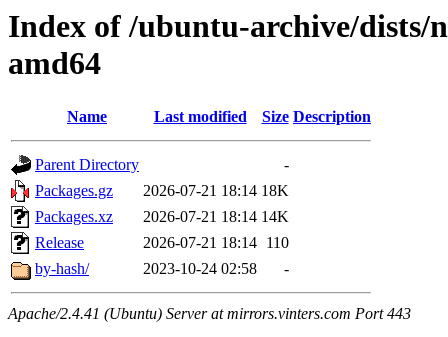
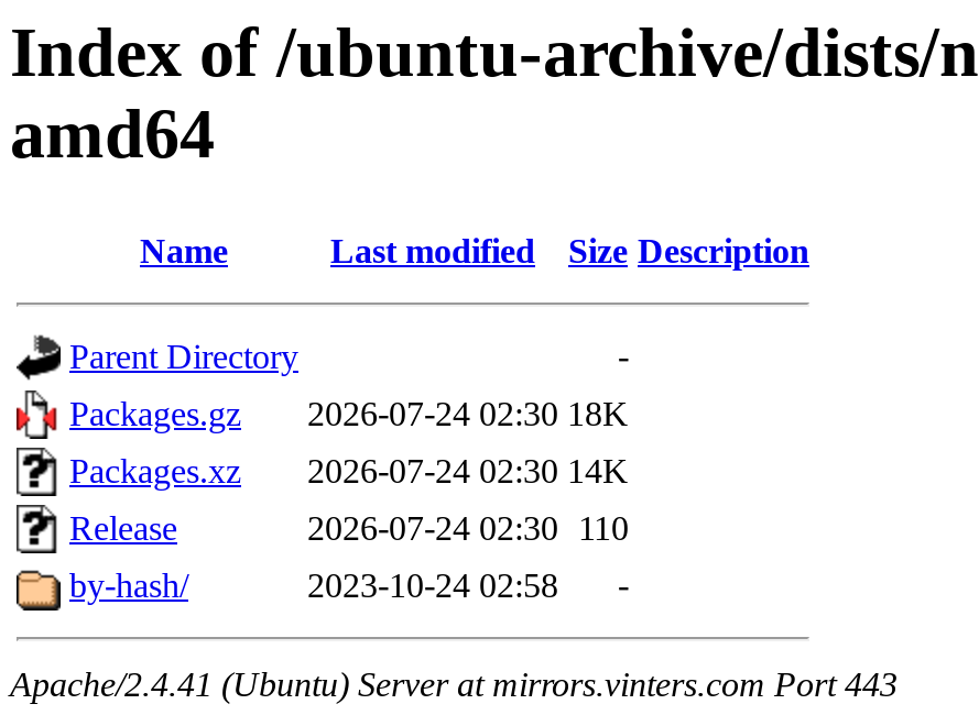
- Packages.gz 2026-07-21 18:14 18K
+ Packages.gz 2026-07-24 02:30 18K

- Packages.xz 2026-07-21 18:14 14K
+ Packages.xz 2026-07-24 02:30 14K

- 2026-07-21 18:14 110
+ 2026-07-24 02:30 110
